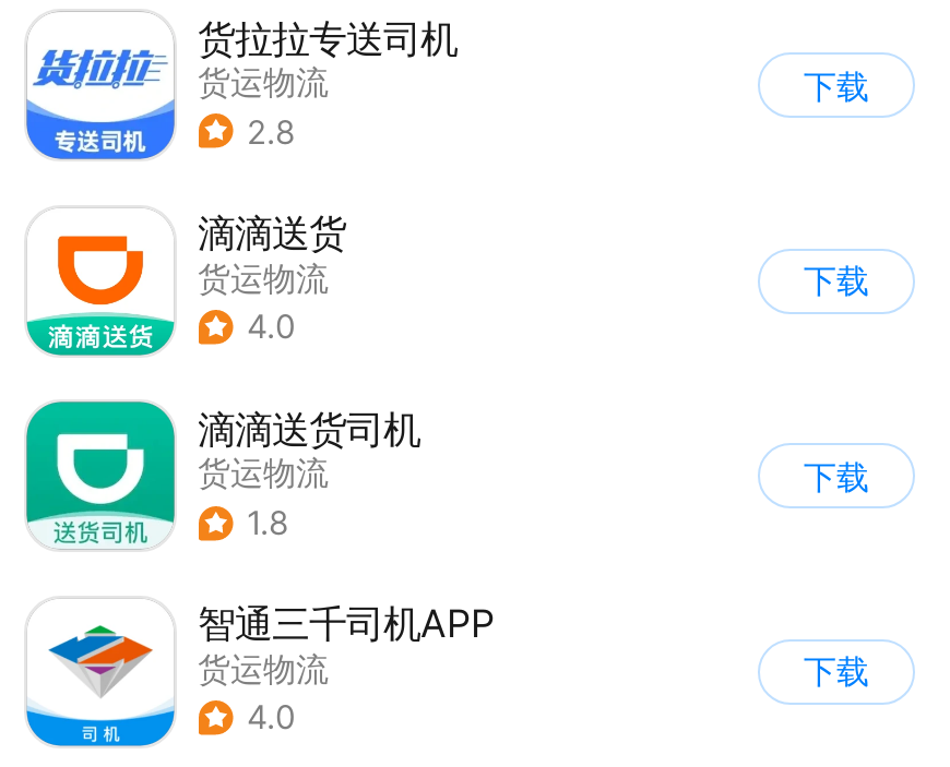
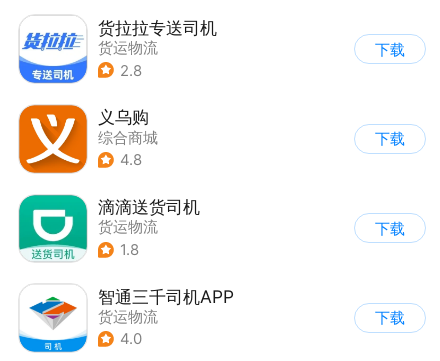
- [image]
- 滴滴送货
- 货运物流
- 4.0
+ [image]
+ 义乌购
+ 综合商城
+ 4.8
